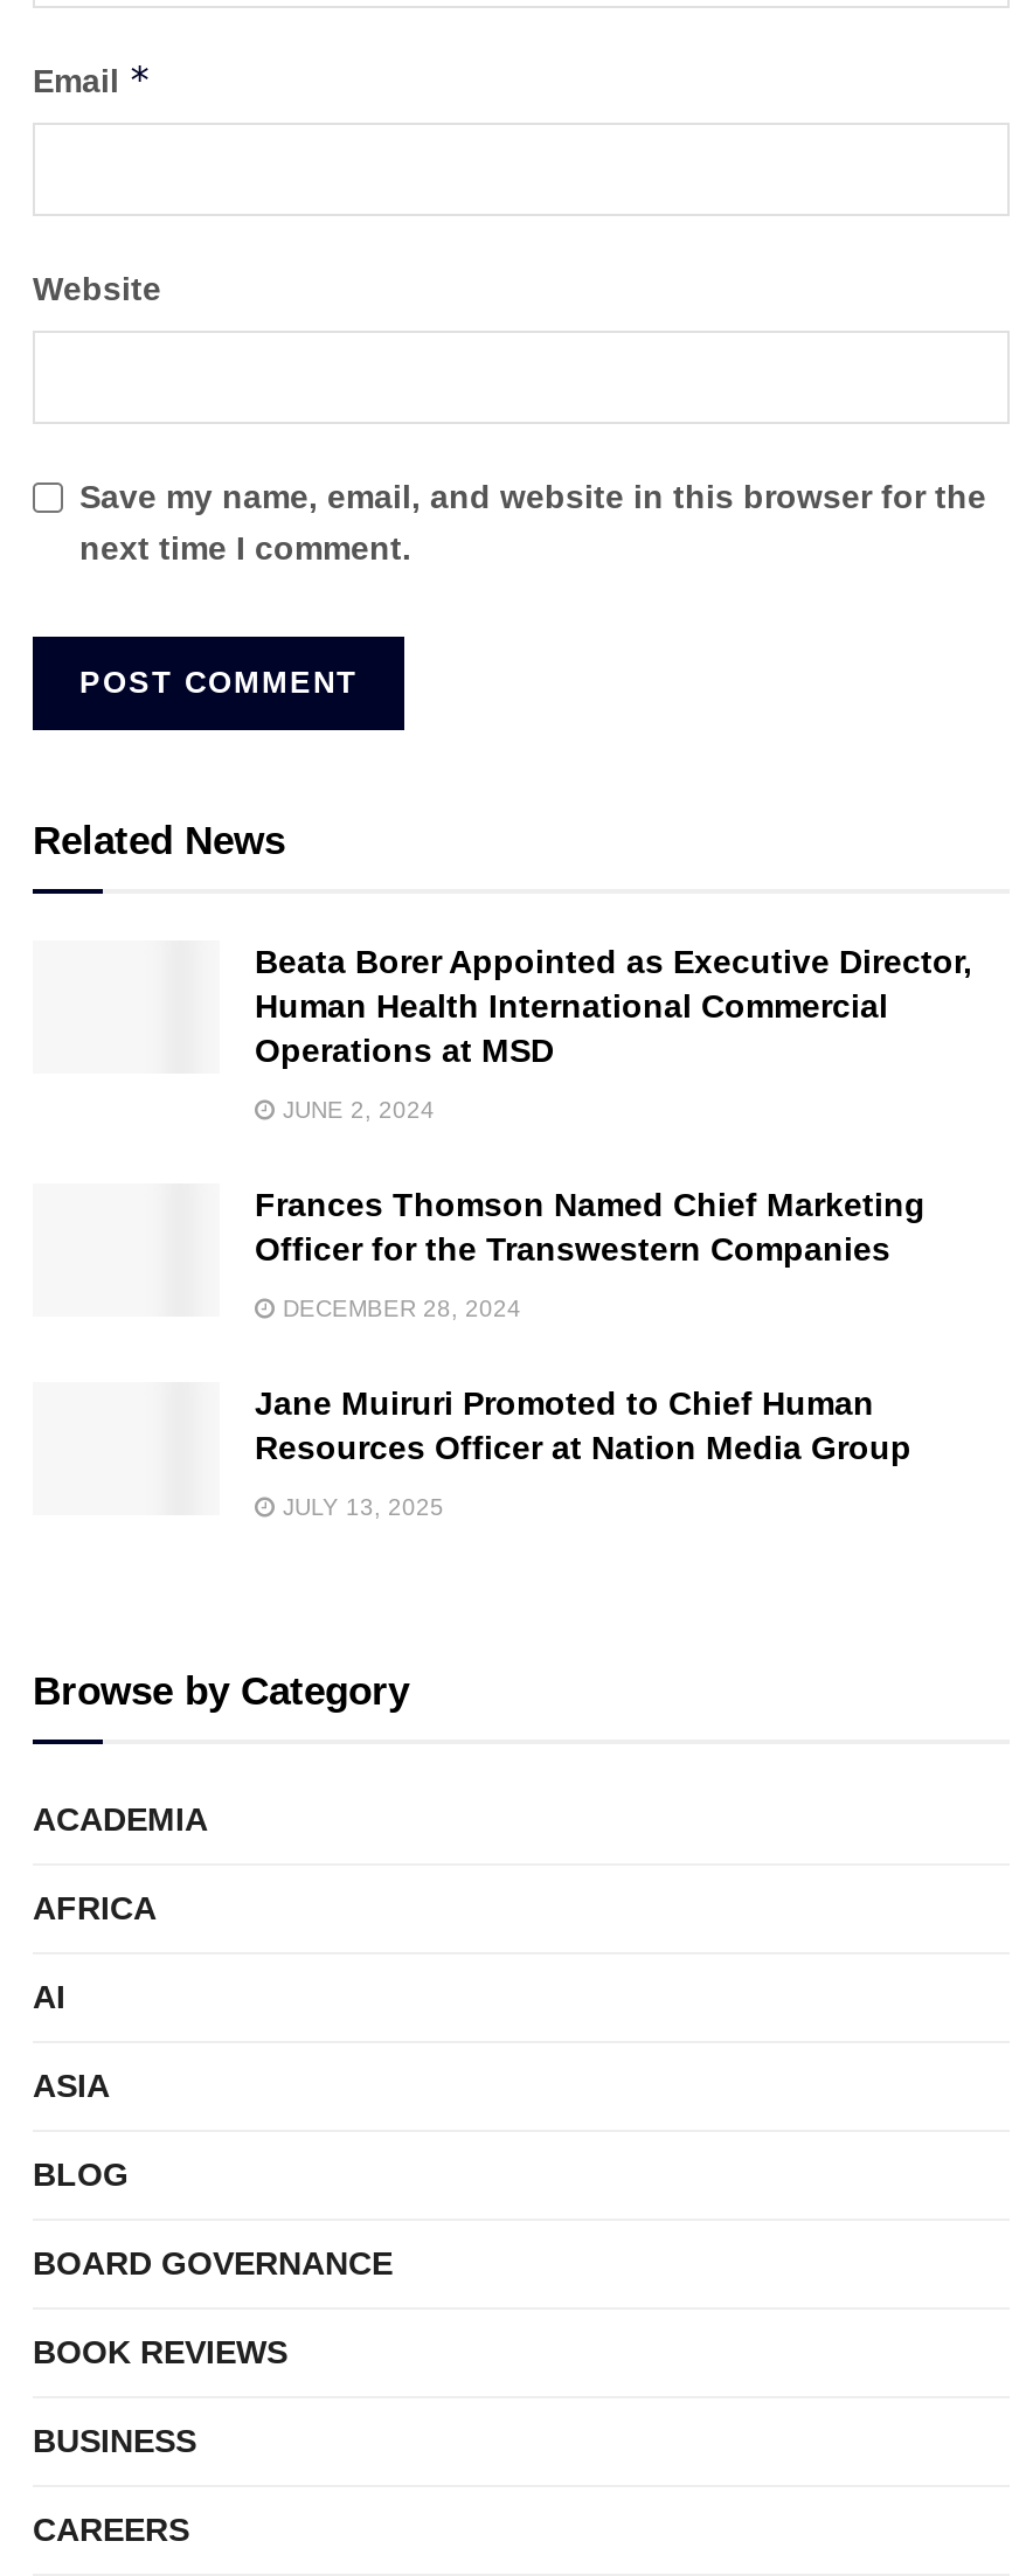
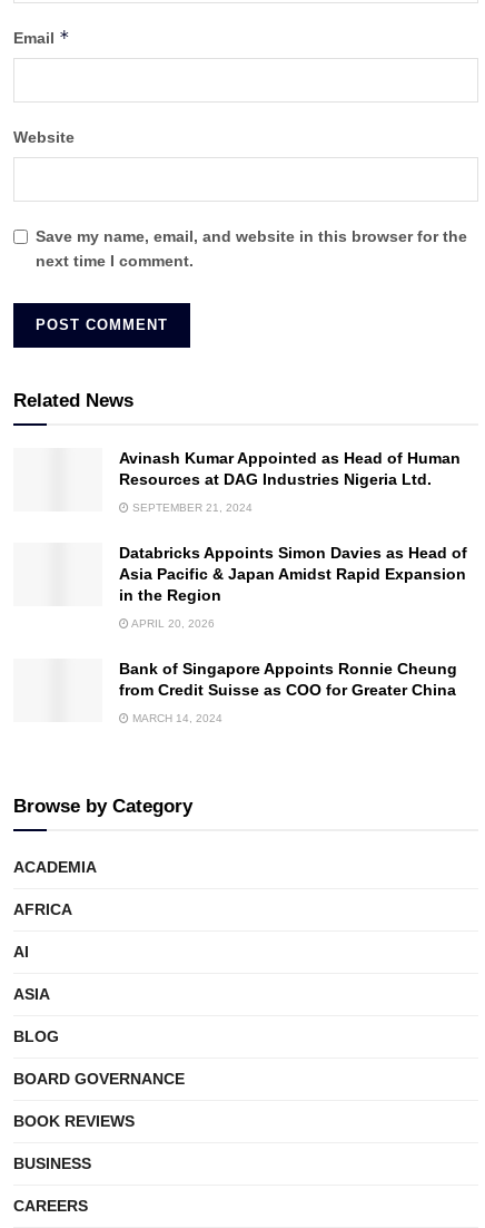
- Beata Borer Appointed as Executive Director,
- Human Health International Commercial
- Operations at MSD
+ Avinash Kumar Appointed as Head of Human
+ Resources at DAG Industries Nigeria Ltd.

- JUNE 2, 2024
+ SEPTEMBER 21, 2024

- Frances Thomson Named Chief Marketing
- Officer for the Transwestern Companies
+ Databricks Appoints Simon Davies as Head of
+ Asia Pacific & Japan Amidst Rapid Expansion
+ in the Region

- DECEMBER 28, 2024
+ APRIL 20, 2026

- Jane Muiruri Promoted to Chief Human
- Resources Officer at Nation Media Group
+ Bank of Singapore Appoints Ronnie Cheung
+ from Credit Suisse as COO for Greater China

- JULY 13, 2025
+ MARCH 14, 2024
